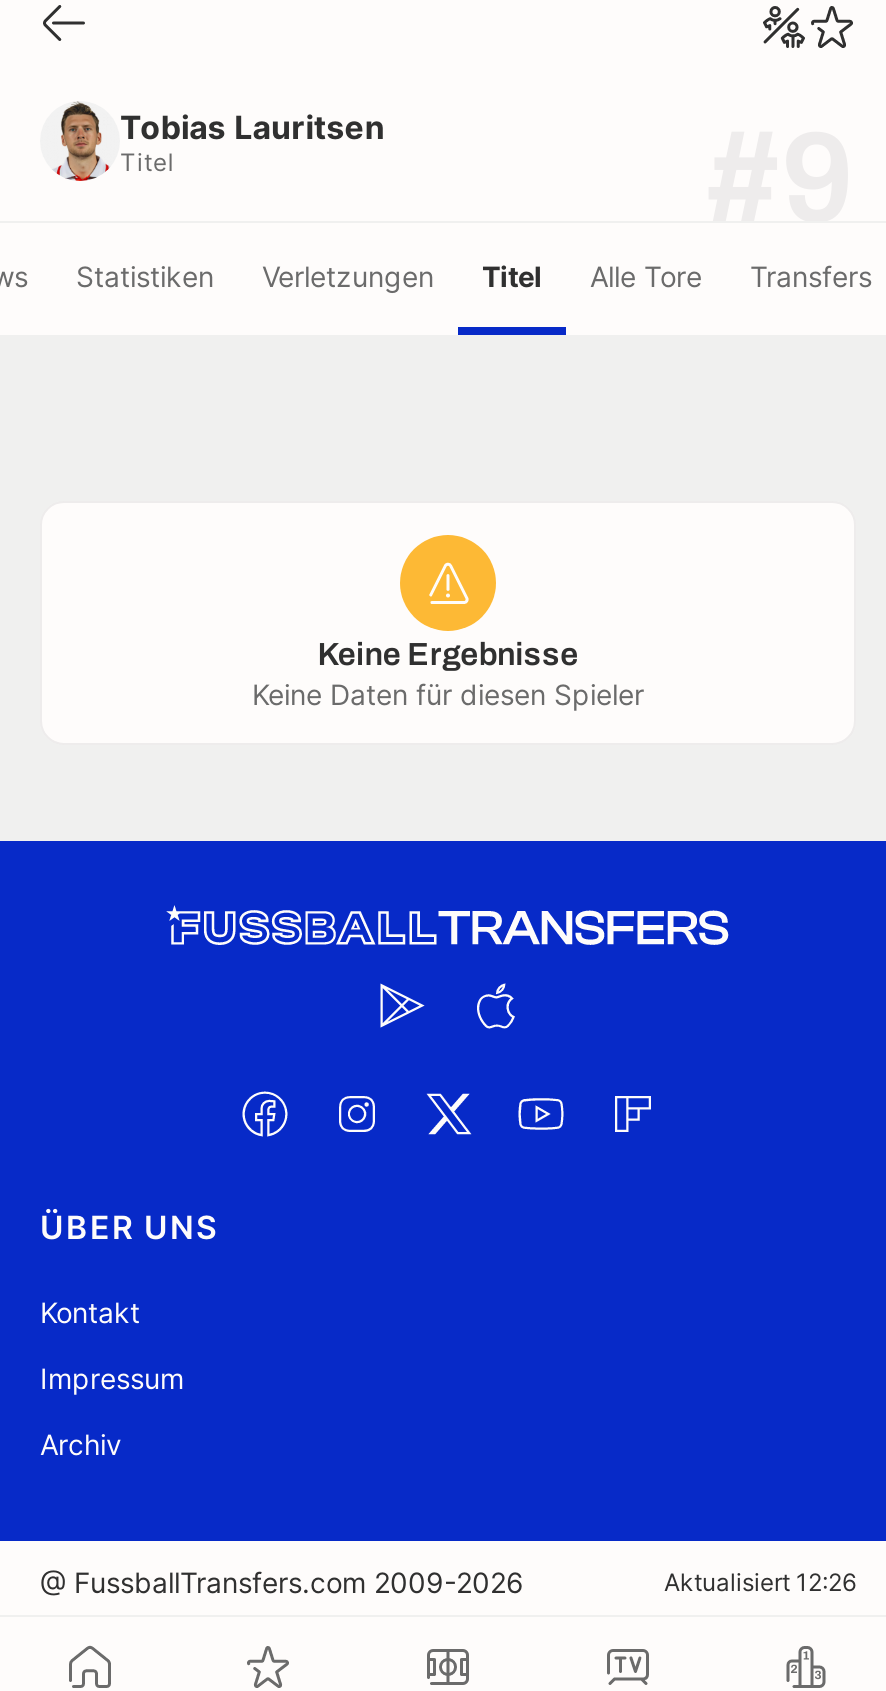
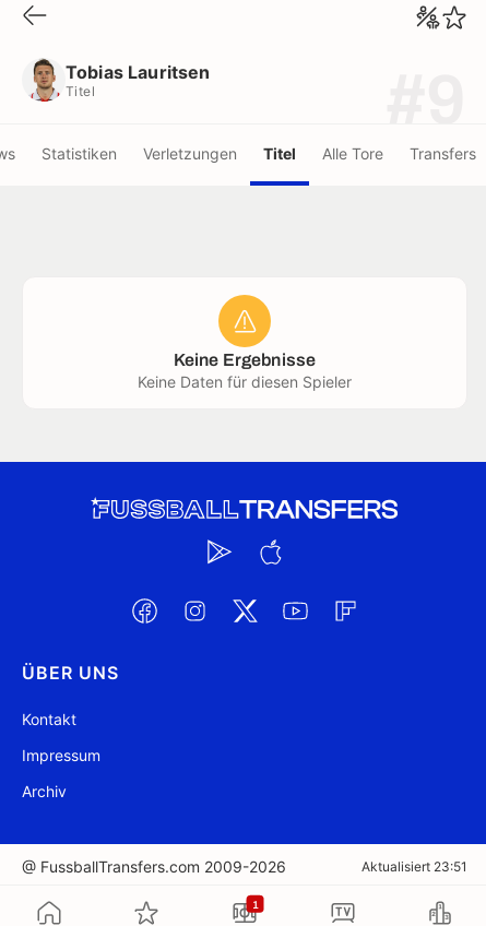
- Aktualisiert 12:26
+ Aktualisiert 23:51

+ 1
